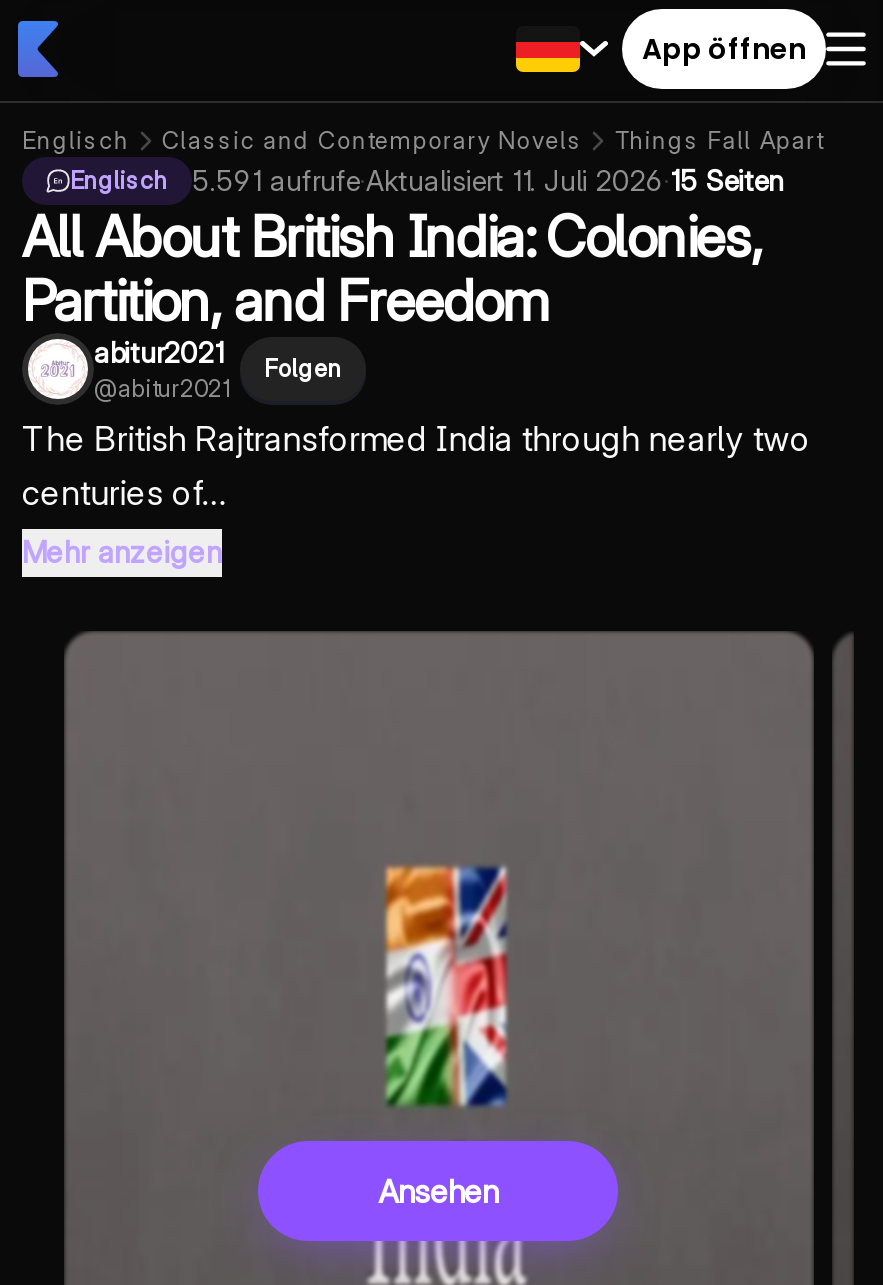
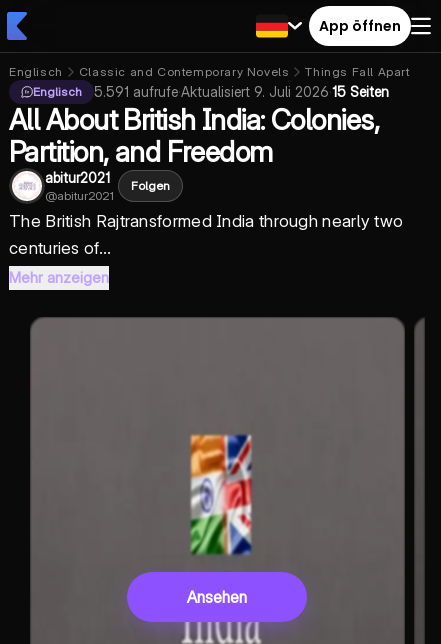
- 5.591 aufrufe · Aktualisiert 11. Juli 2026 · 15 Seiten
+ 5.591 aufrufe · Aktualisiert 9. Juli 2026 · 15 Seiten
